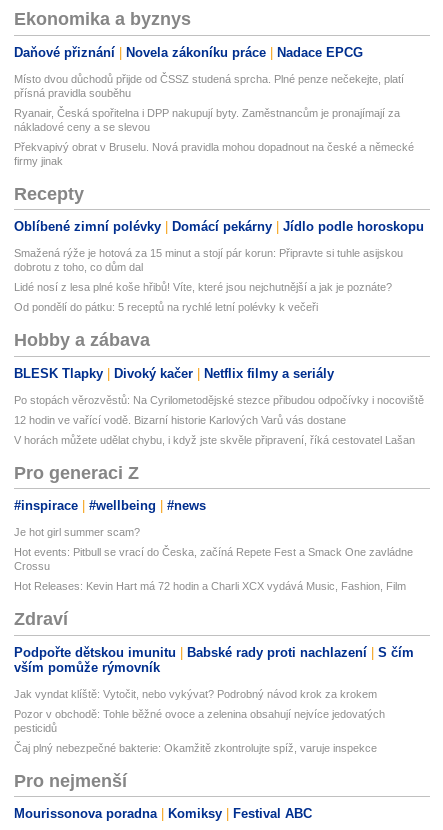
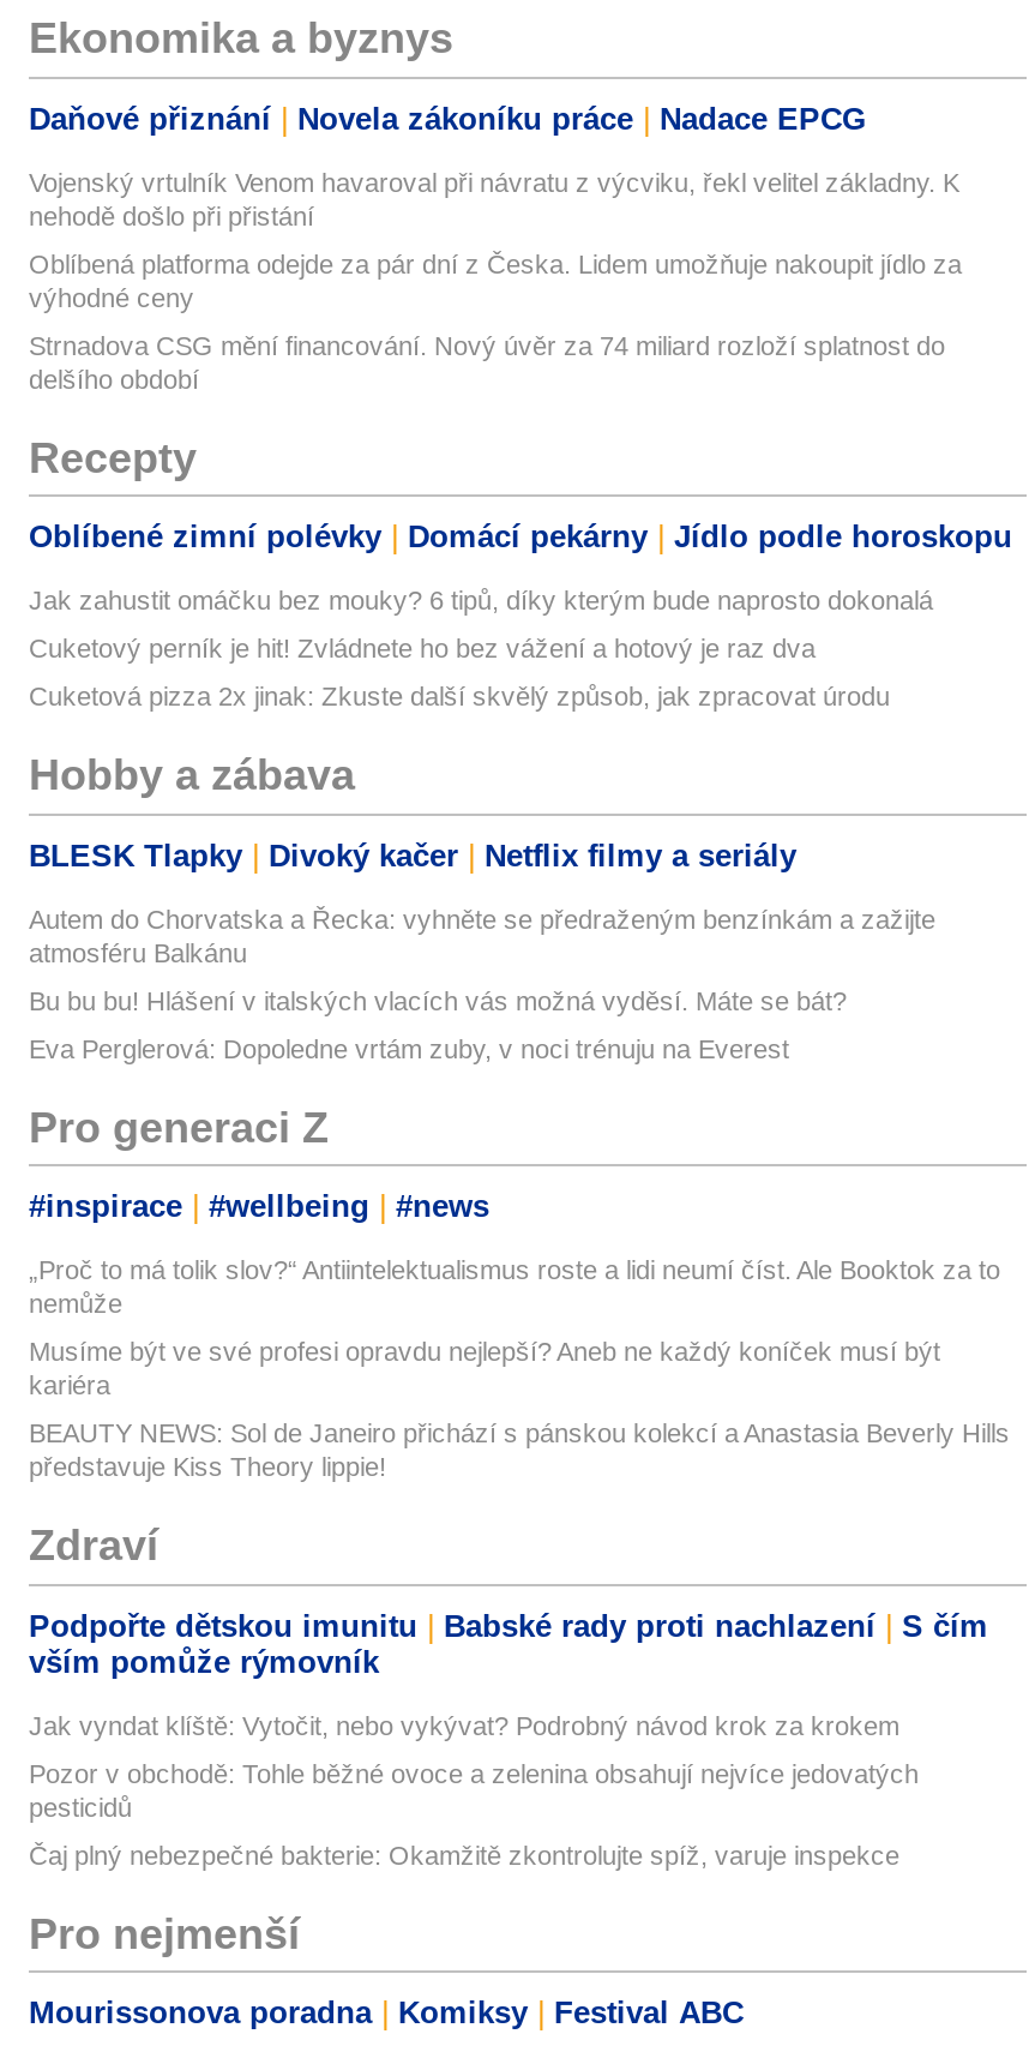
- Místo dvou důchodů přijde od ČSSZ studená sprcha. Plné penze nečekejte, platí
- přísná pravidla souběhu
+ Vojenský vrtulník Venom havaroval při návratu z výcviku, řekl velitel základny. K
+ nehodě došlo při přistání

- Ryanair, Česká spořitelna i DPP nakupují byty. Zaměstnancům je pronajímají za
- nákladové ceny a se slevou
+ Oblíbená platforma odejde za pár dní z Česka. Lidem umožňuje nakoupit jídlo za
+ výhodné ceny

- Překvapivý obrat v Bruselu. Nová pravidla mohou dopadnout na české a německé
- firmy jinak
+ Strnadova CSG mění financování. Nový úvěr za 74 miliard rozloží splatnost do
+ delšího období

- Smažená rýže je hotová za 15 minut a stojí pár korun: Připravte si tuhle asijskou
- dobrotu z toho, co dům dal
+ Jak zahustit omáčku bez mouky? 6 tipů, díky kterým bude naprosto dokonalá

- Lidé nosí z lesa plné koše hřibů! Víte, které jsou nejchutnější a jak je poznáte?
+ Cuketový perník je hit! Zvládnete ho bez vážení a hotový je raz dva

- Od pondělí do pátku: 5 receptů na rychlé letní polévky k večeři
+ Cuketová pizza 2x jinak: Zkuste další skvělý způsob, jak zpracovat úrodu

- Po stopách věrozvěstů: Na Cyrilometodějské stezce přibudou odpočívky i nocoviště
+ Autem do Chorvatska a Řecka: vyhněte se předraženým benzínkám a zažijte
+ atmosféru Balkánu

- 12 hodin ve vařící vodě. Bizarní historie Karlových Varů vás dostane
+ Bu bu bu! Hlášení v italských vlacích vás možná vyděsí. Máte se bát?

- V horách můžete udělat chybu, i když jste skvěle připravení, říká cestovatel Lašan
+ Eva Perglerová: Dopoledne vrtám zuby, v noci trénuju na Everest

- Je hot girl summer scam?
+ „Proč to má tolik slov?“ Antiintelektualismus roste a lidi neumí číst. Ale Booktok za to
+ nemůže

- Hot events: Pitbull se vrací do Česka, začíná Repete Fest a Smack One zavládne
- Crossu
+ Musíme být ve své profesi opravdu nejlepší? Aneb ne každý koníček musí být
+ kariéra

- Hot Releases: Kevin Hart má 72 hodin a Charli XCX vydává Music, Fashion, Film
+ BEAUTY NEWS: Sol de Janeiro přichází s pánskou kolekcí a Anastasia Beverly Hills
+ představuje Kiss Theory lippie!
